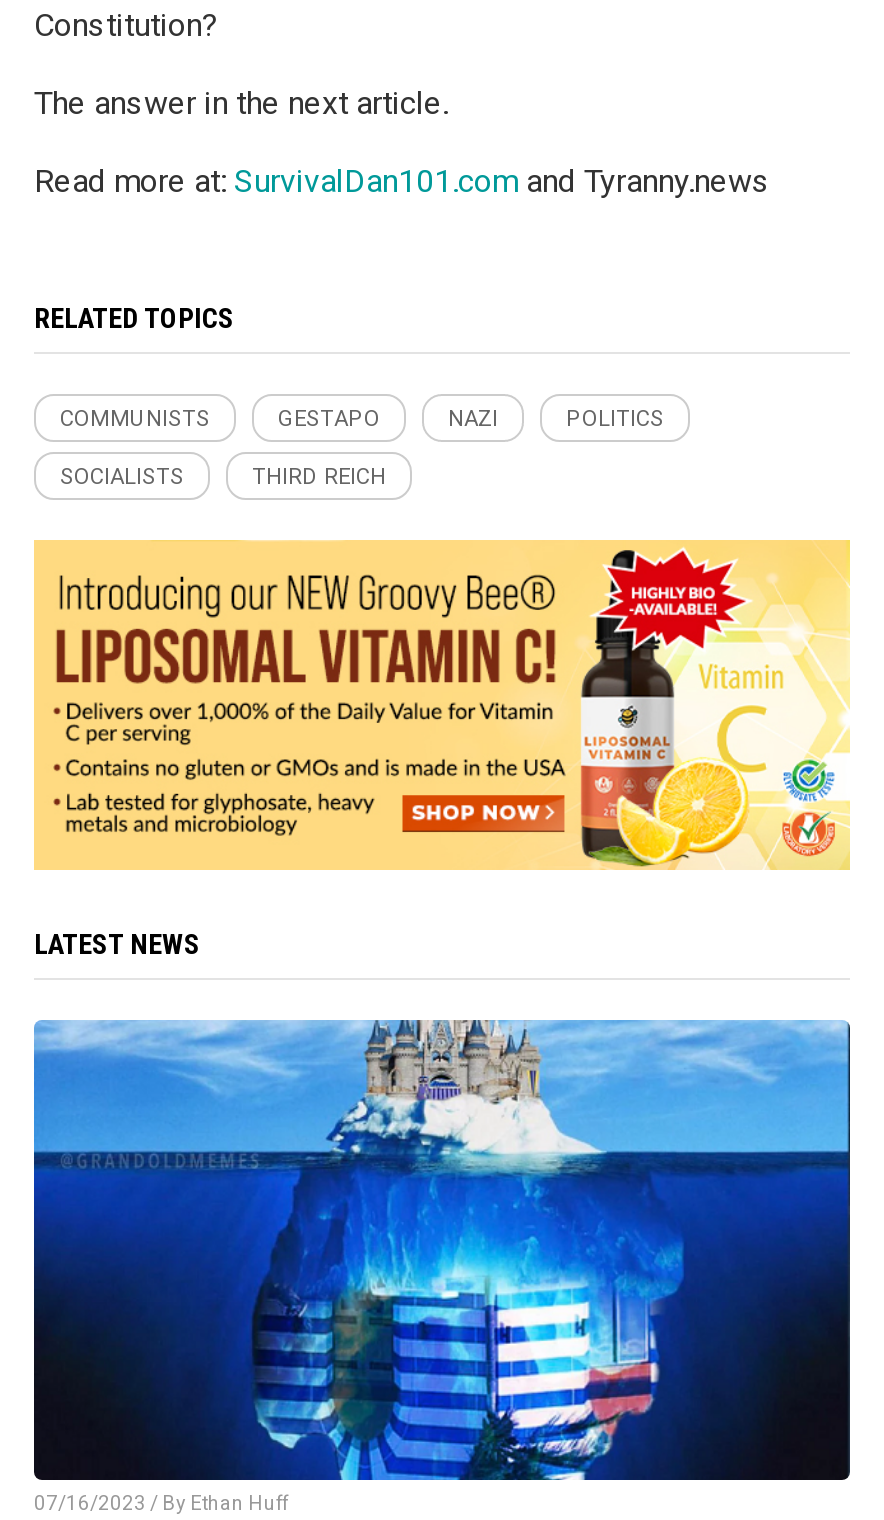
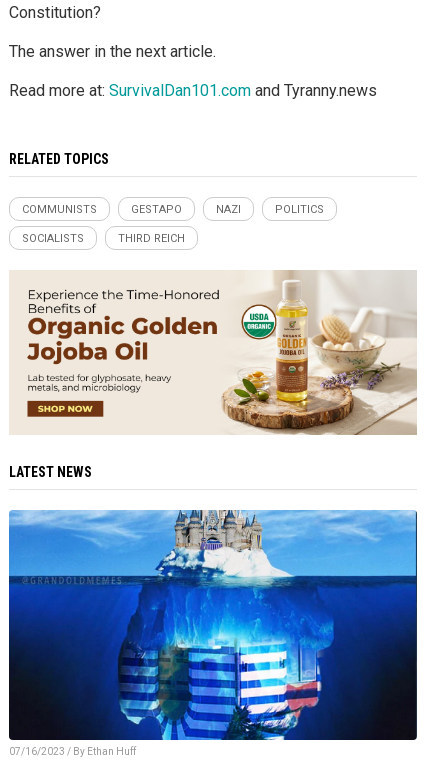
- [image]
+ [image]
